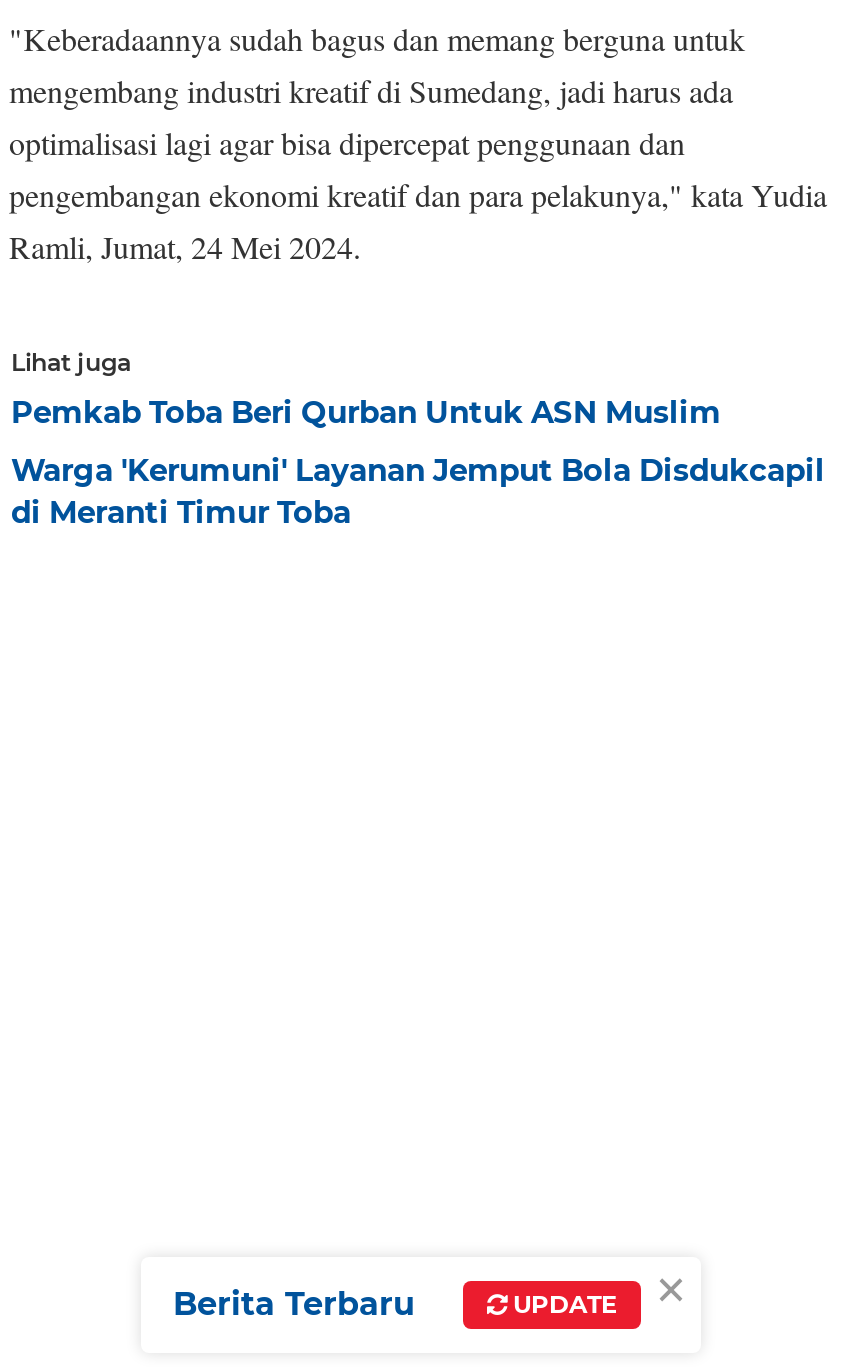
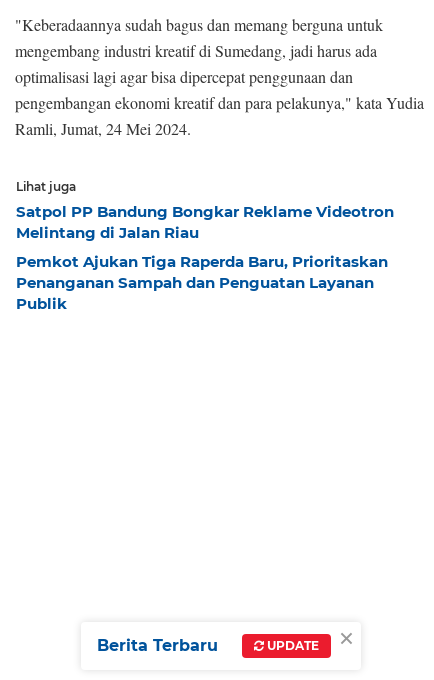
- Pemkab Toba Beri Qurban Untuk ASN Muslim
+ Satpol PP Bandung Bongkar Reklame Videotron
+ Melintang di Jalan Riau

- Warga 'Kerumuni' Layanan Jemput Bola Disdukcapil
- di Meranti Timur Toba
+ Pemkot Ajukan Tiga Raperda Baru, Prioritaskan
+ Penanganan Sampah dan Penguatan Layanan
+ Publik
